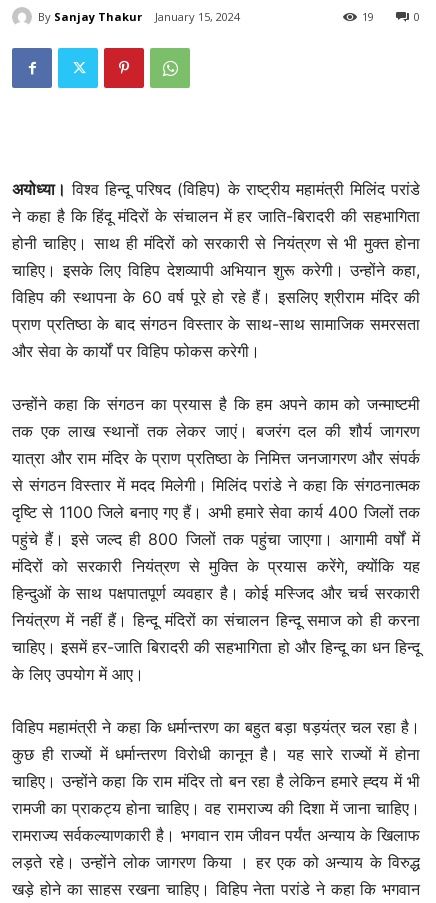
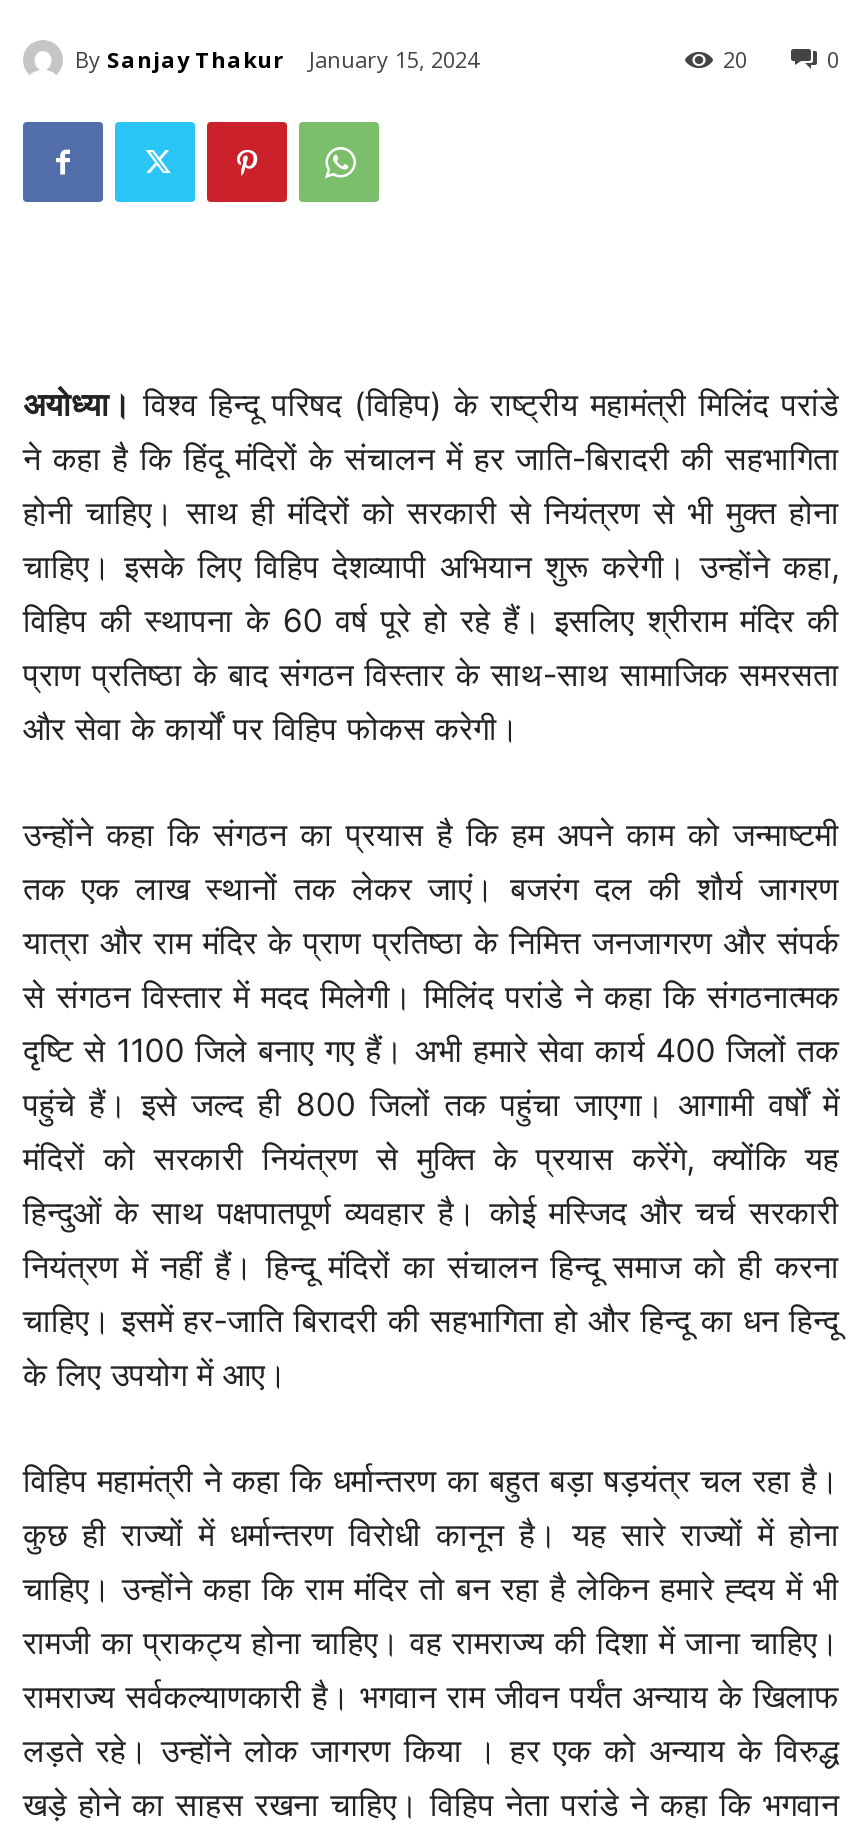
- 19
+ 20
